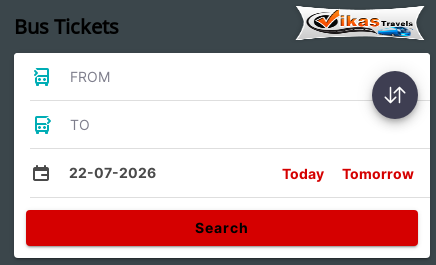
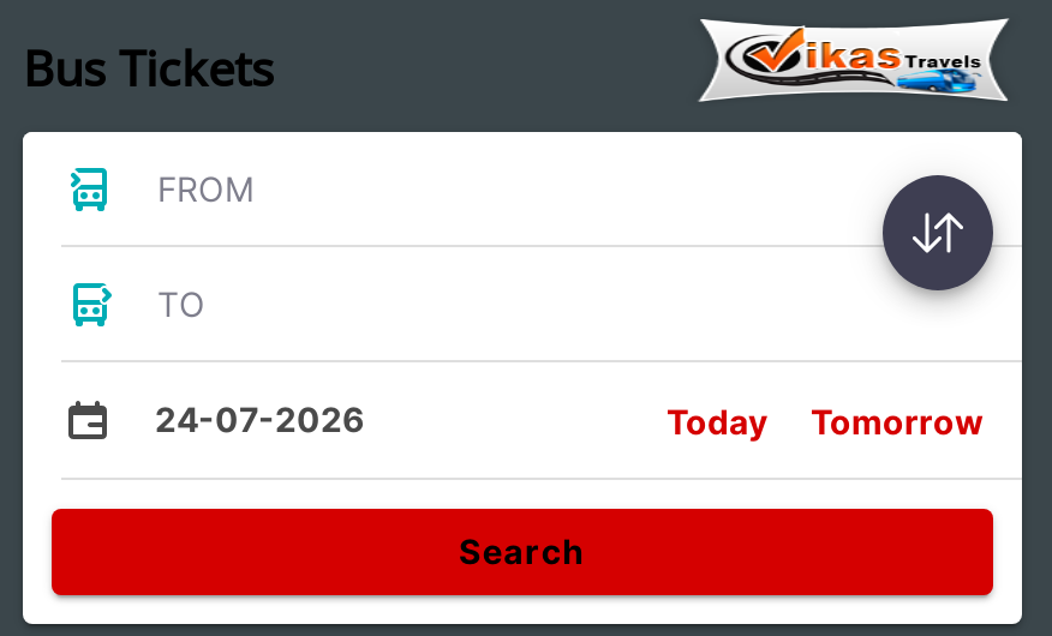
- 22-07-2026
+ 24-07-2026
